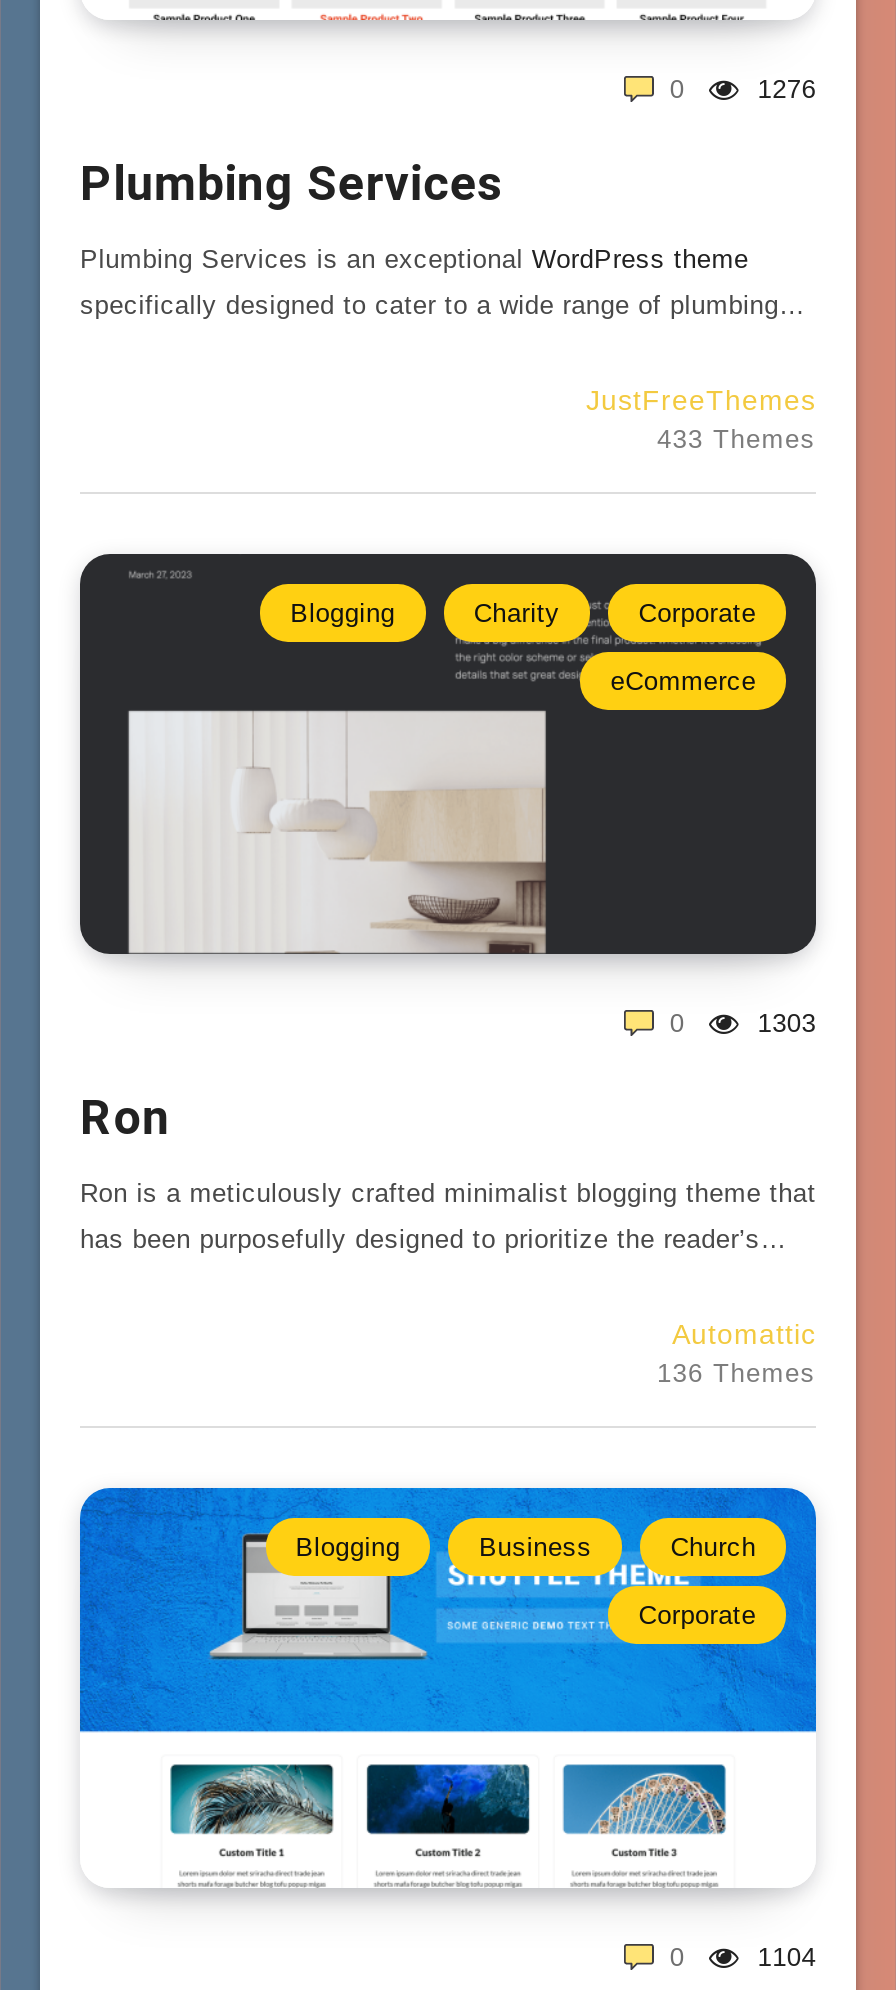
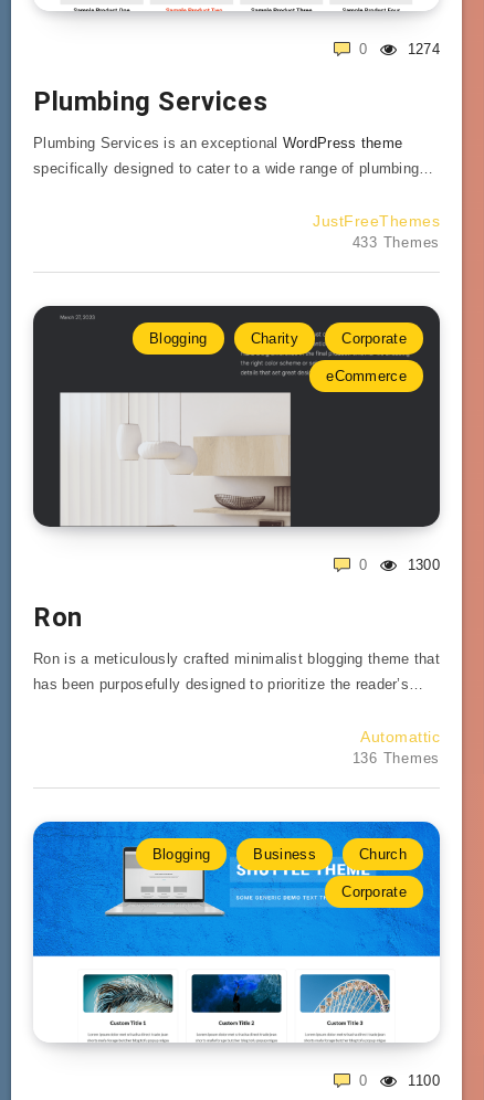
- 1276
+ 1274

- 1303
+ 1300

- 1104
+ 1100
